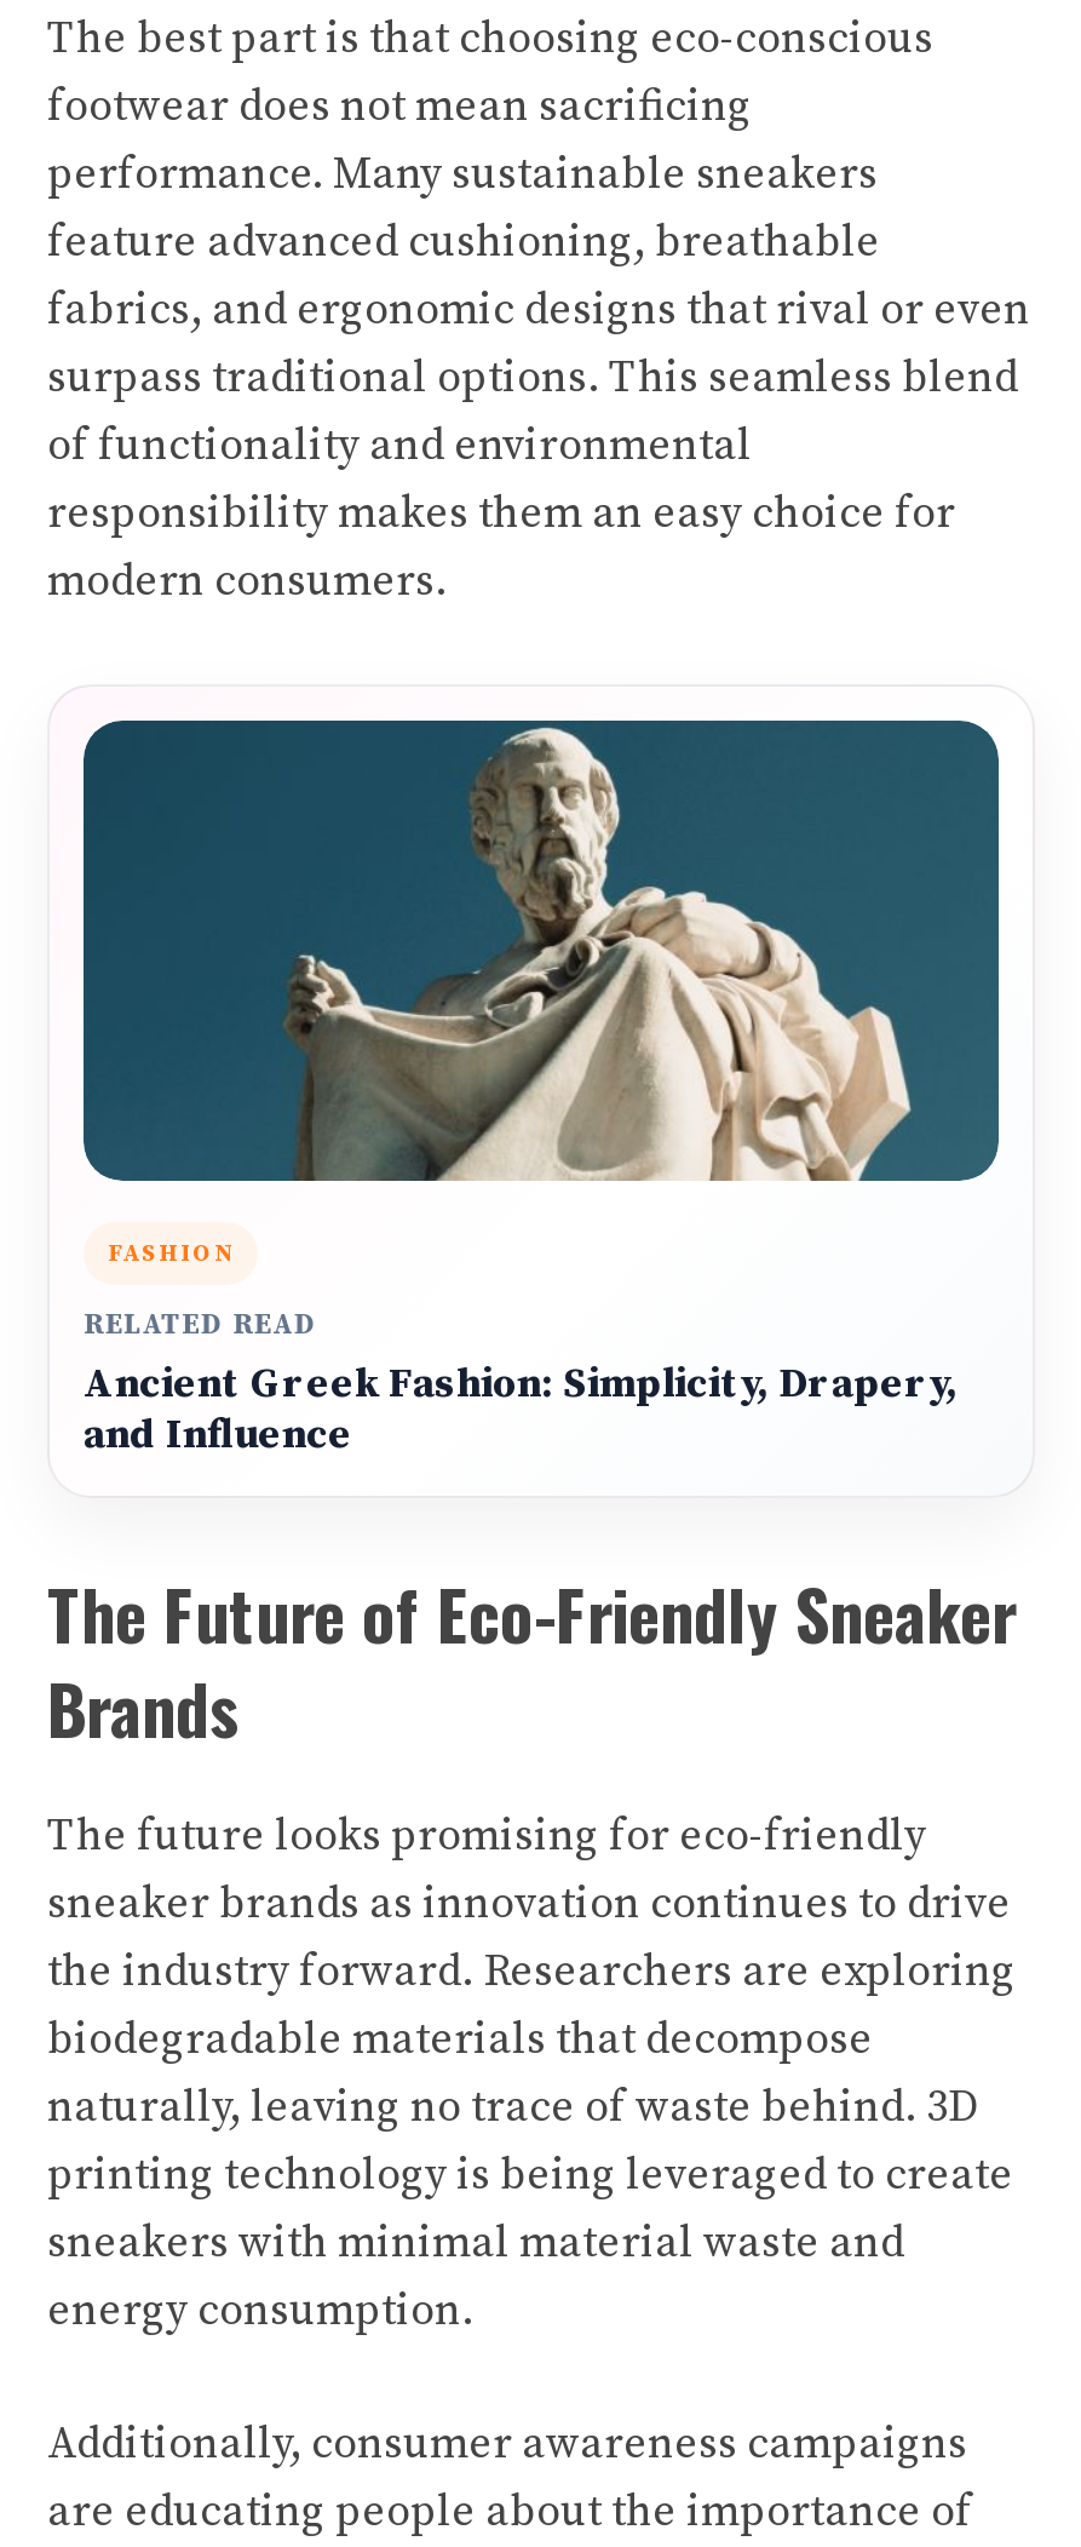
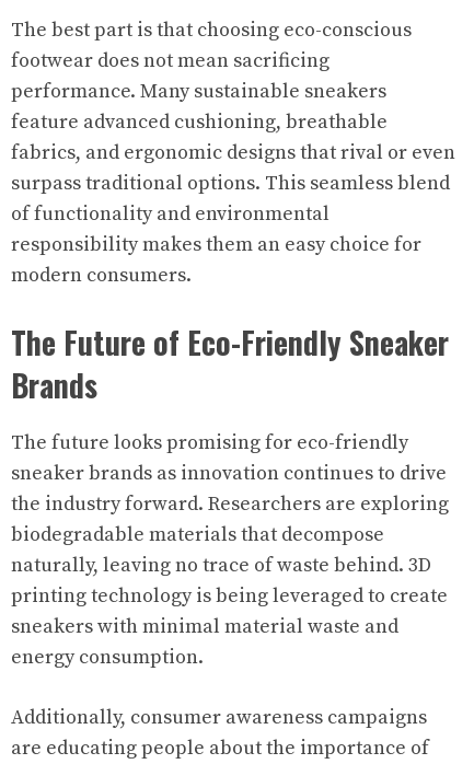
- [image]
- FASHION
- RELATED READ
- Ancient Greek Fashion: Simplicity, Drapery,
- and Influence
